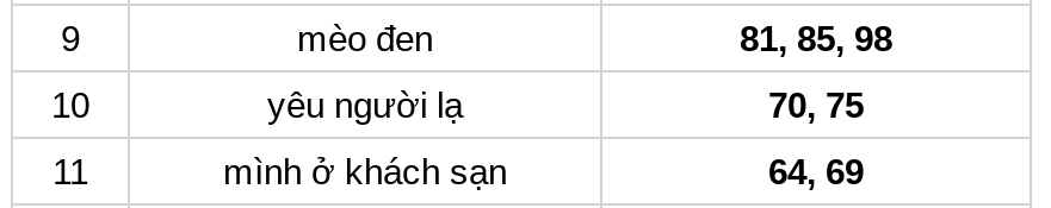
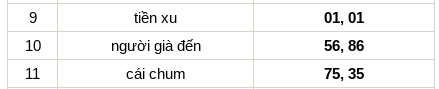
- mèo đen
- 81, 85, 98
+ tiền xu
+ 01, 01

- yêu người lạ
- 70, 75
+ người già đến
+ 56, 86

- mình ở khách sạn
- 64, 69
+ cái chum
+ 75, 35
